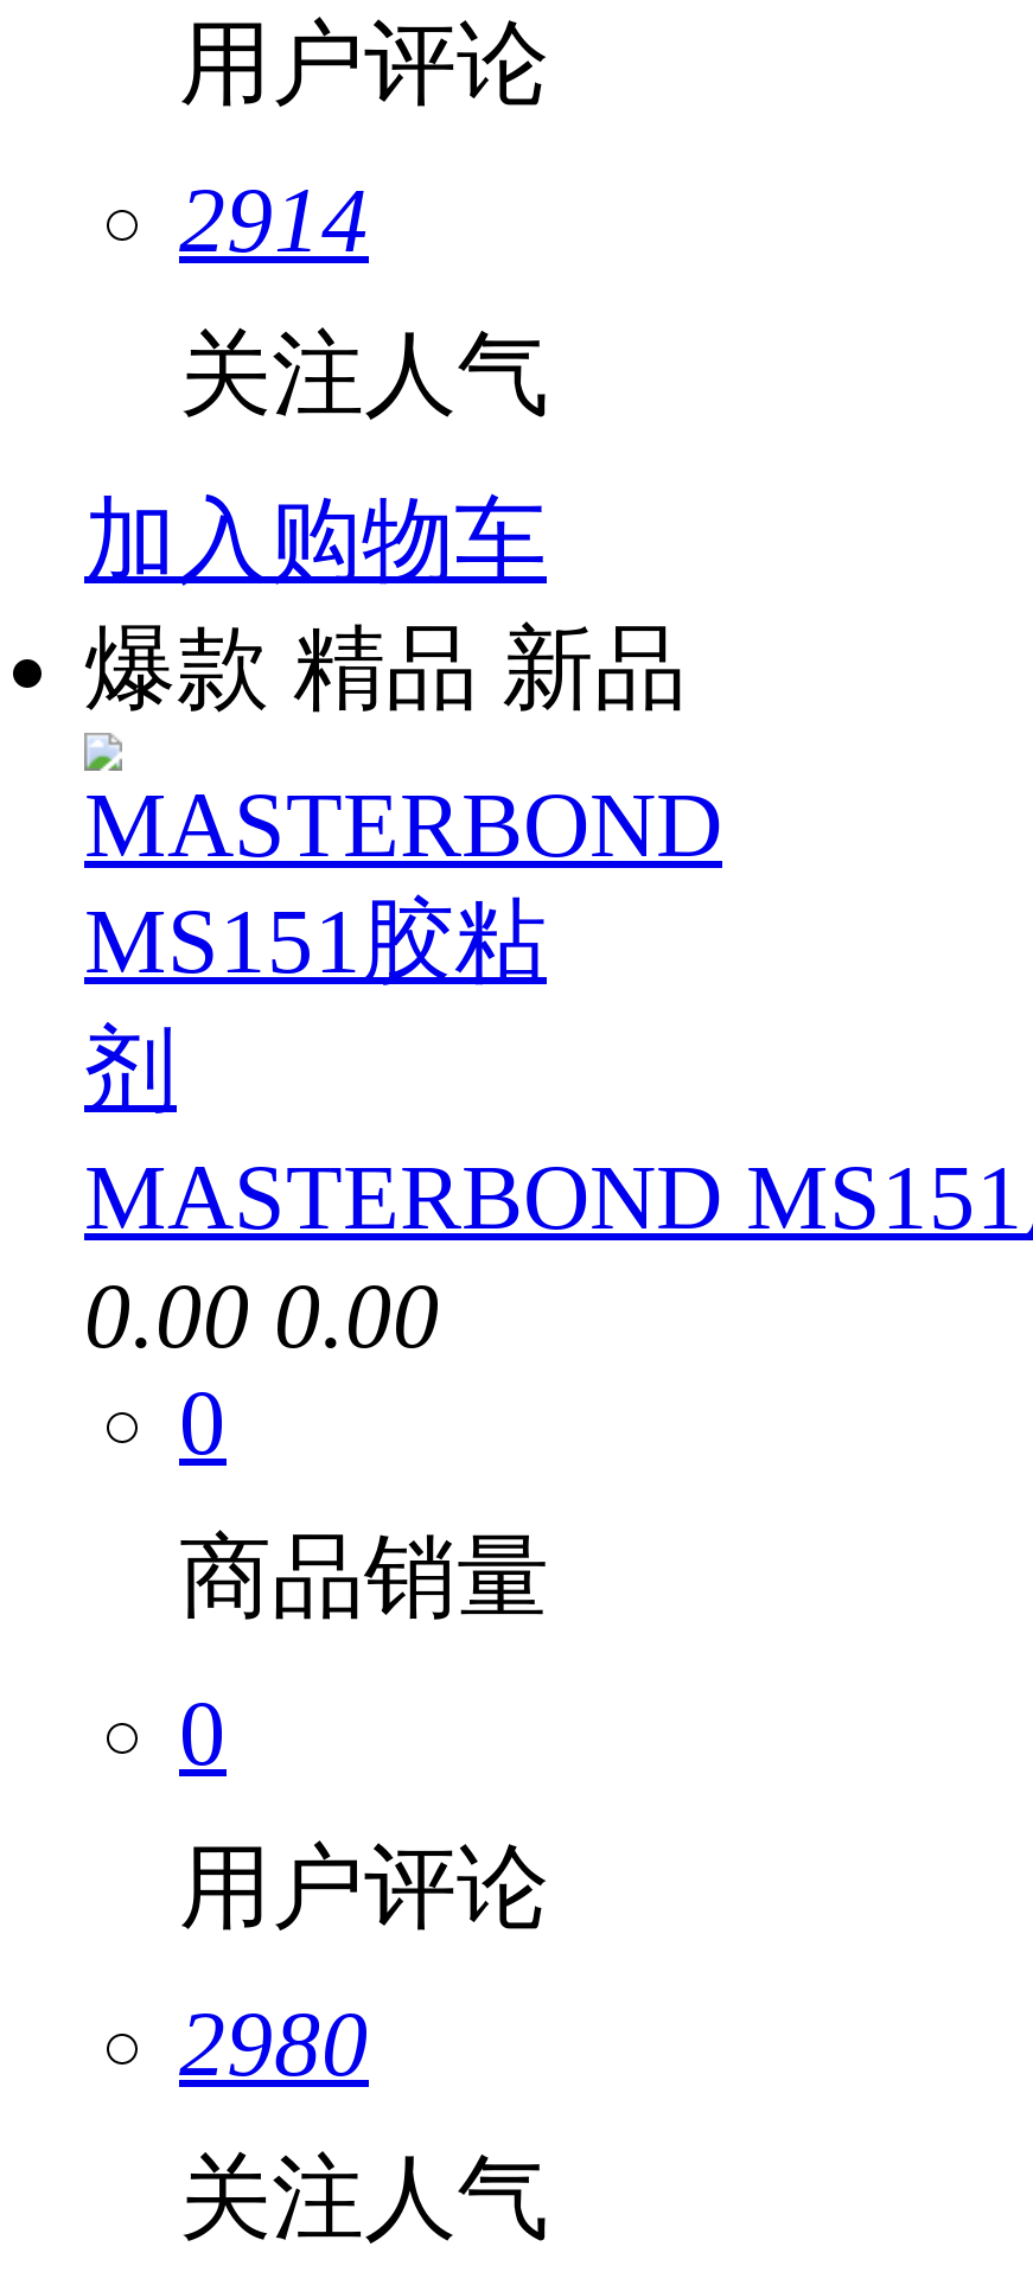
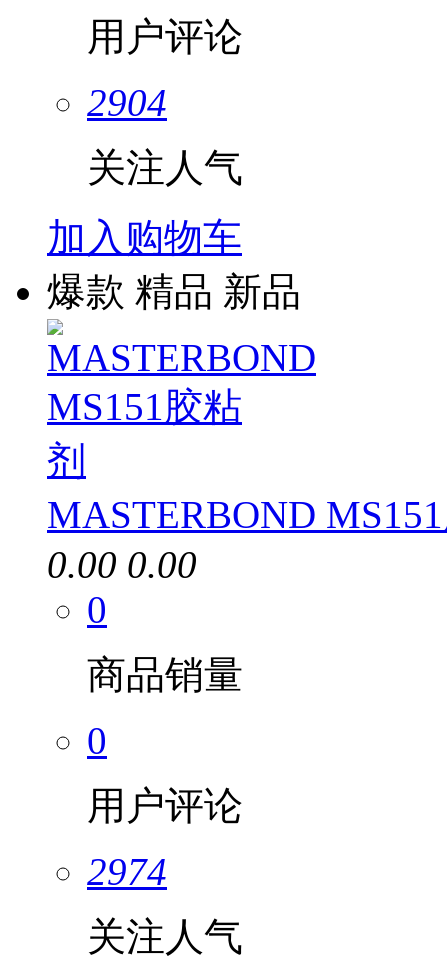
- 2914
+ 2904

- 2980
+ 2974
